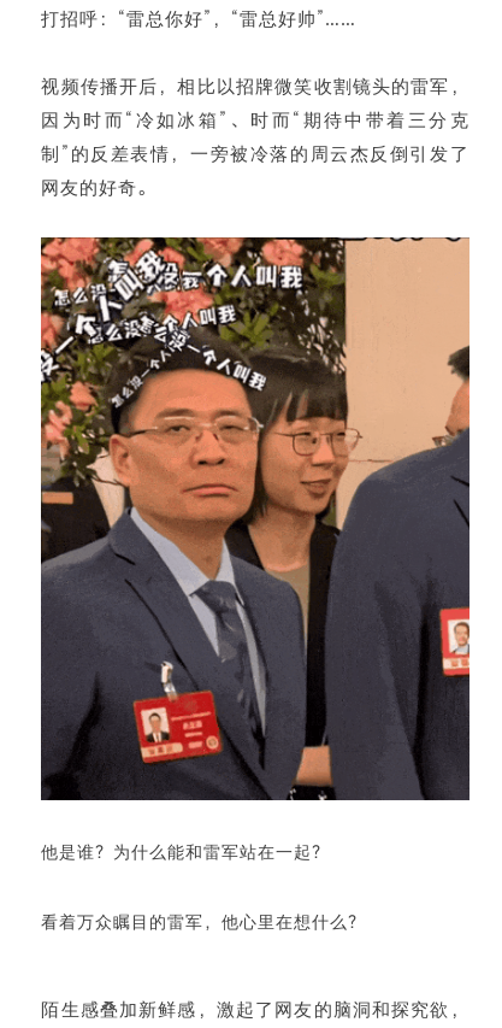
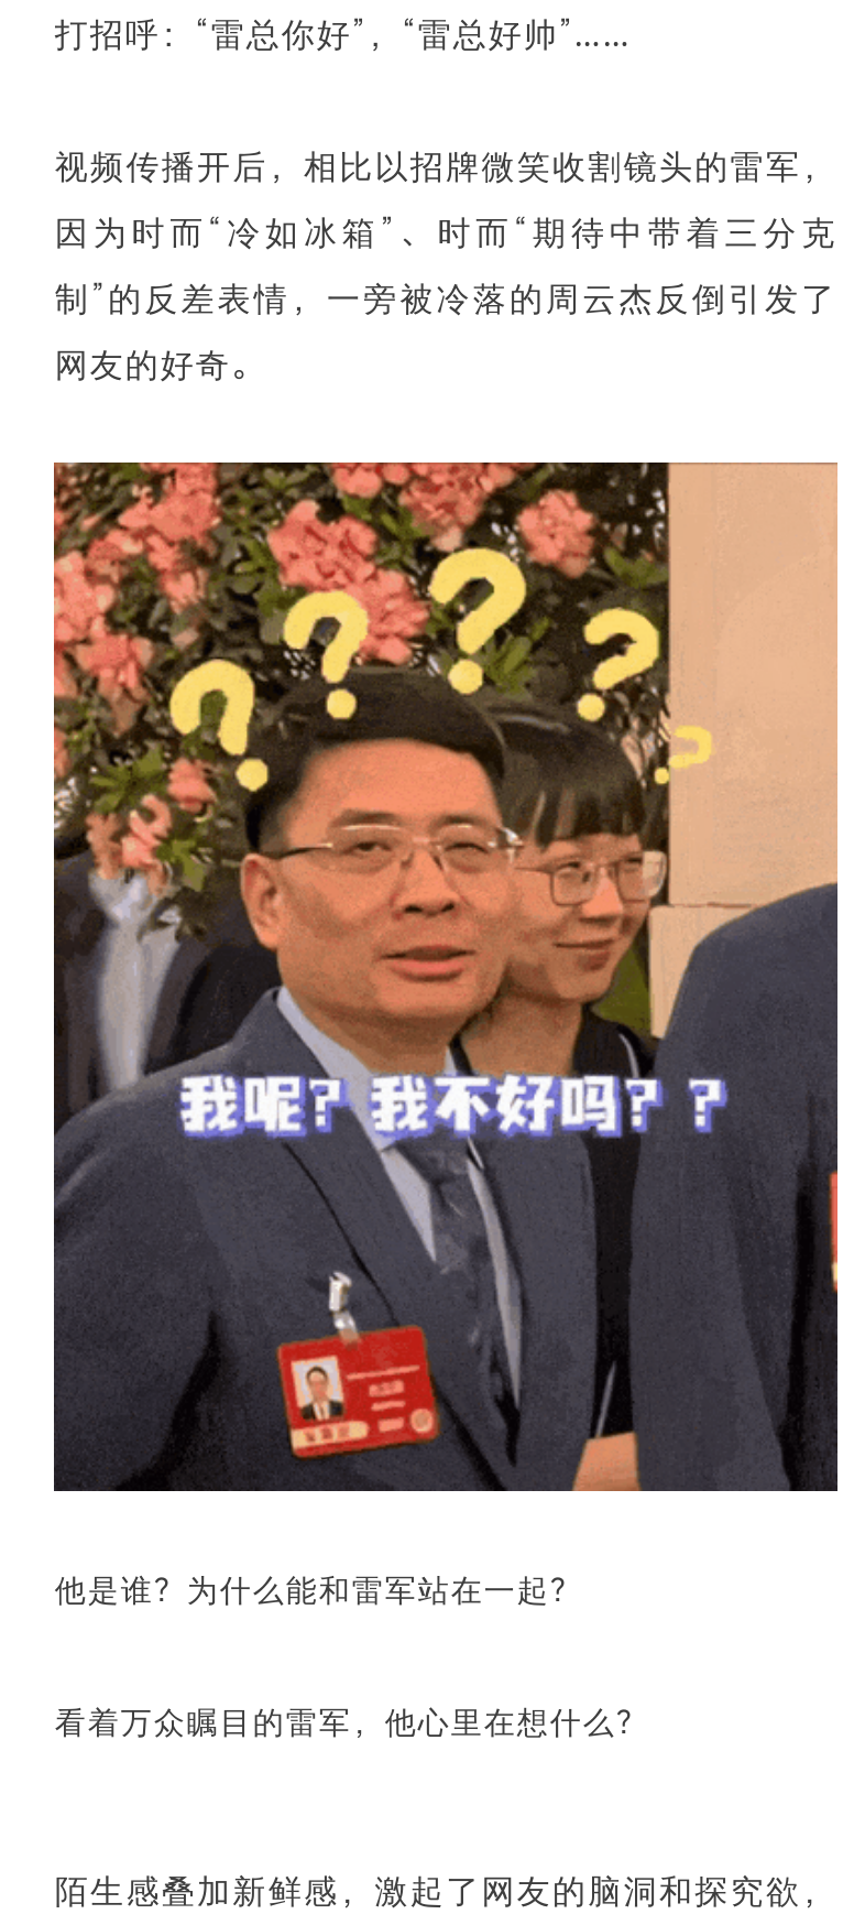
- [image]
+ [image]
